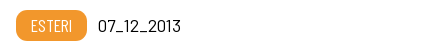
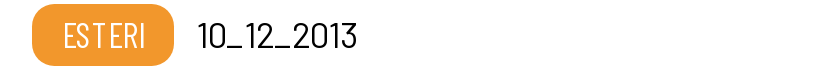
- ESTERI 07_12_2013
+ ESTERI 10_12_2013
